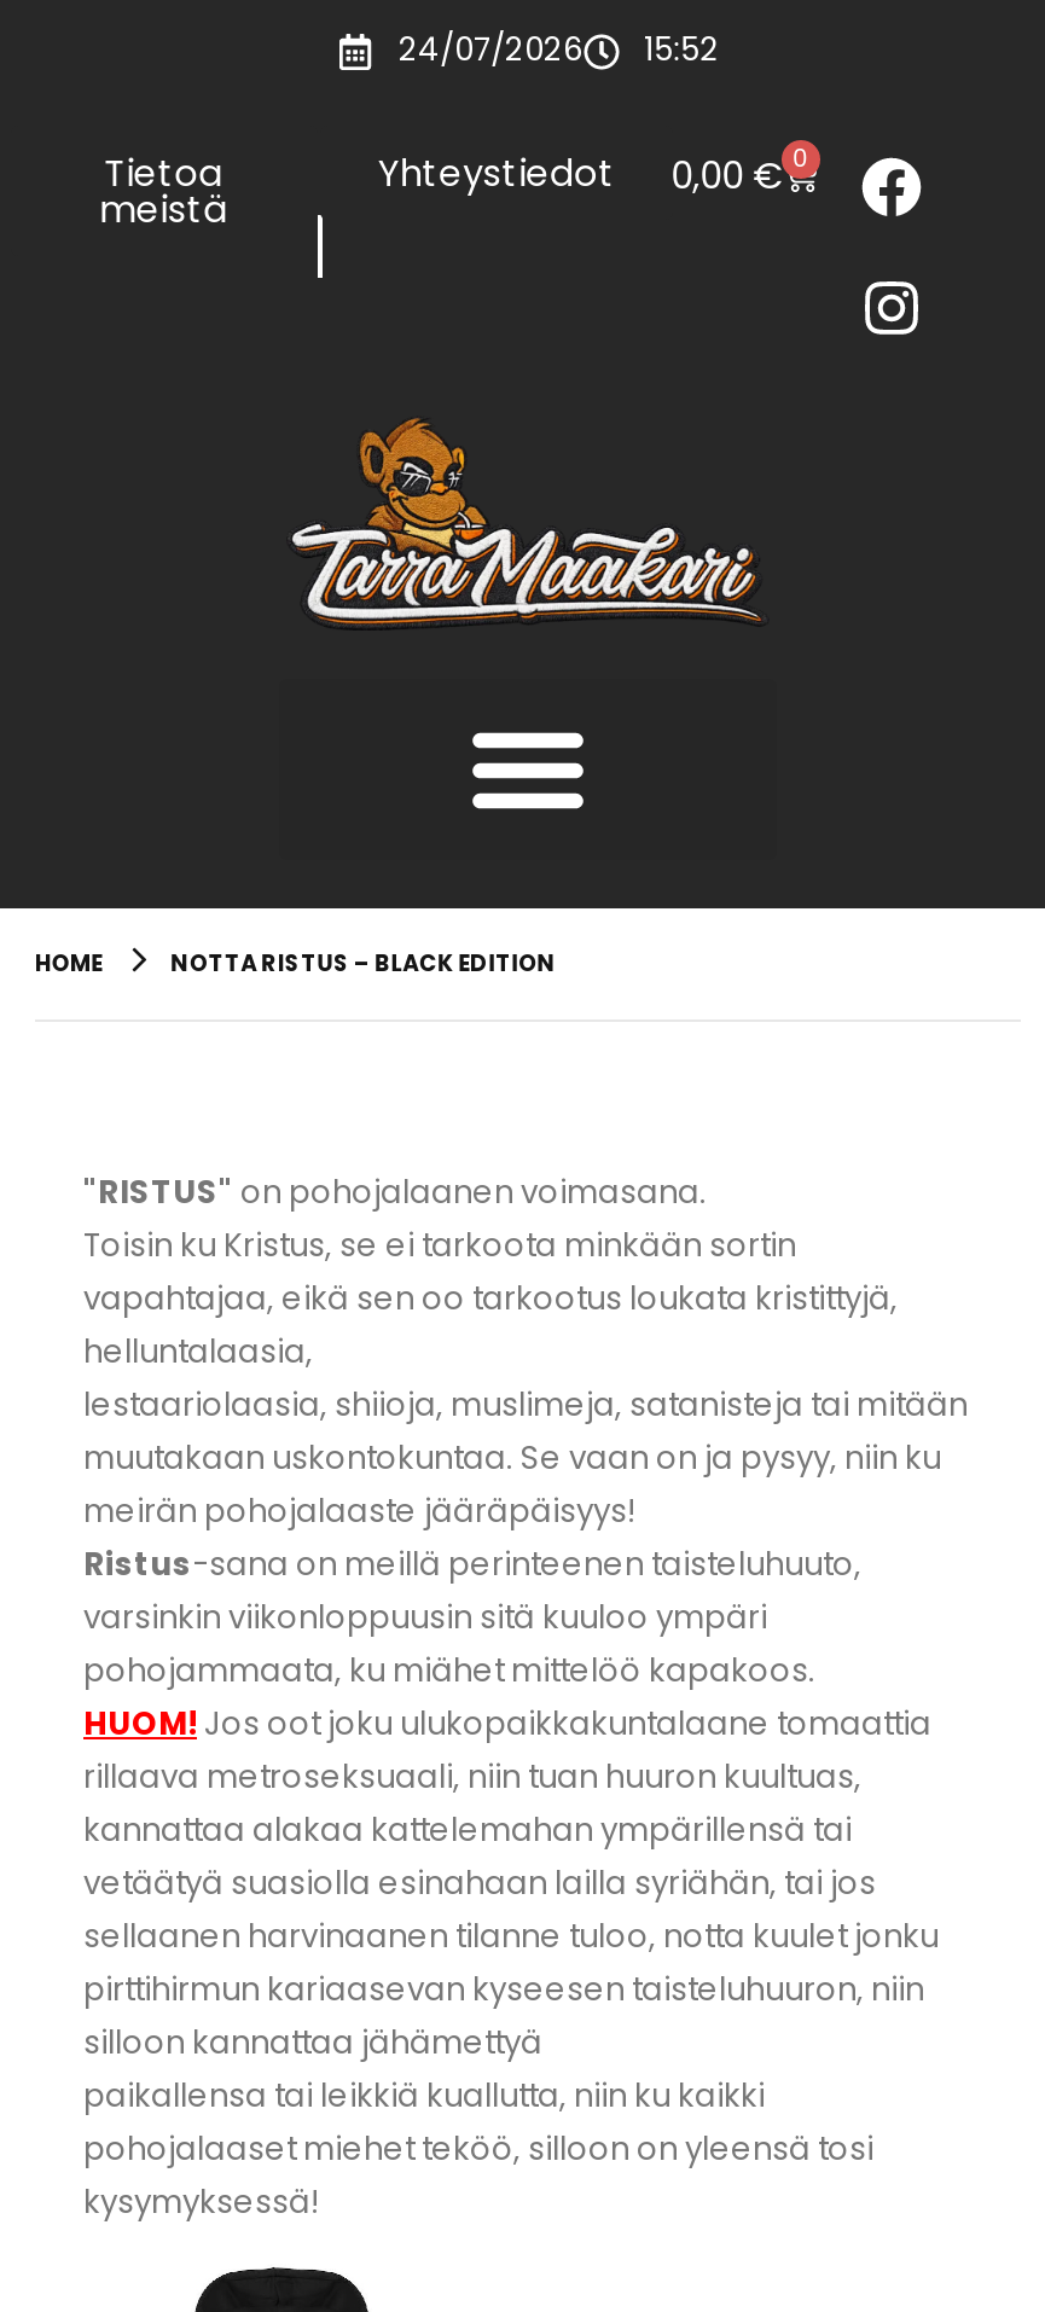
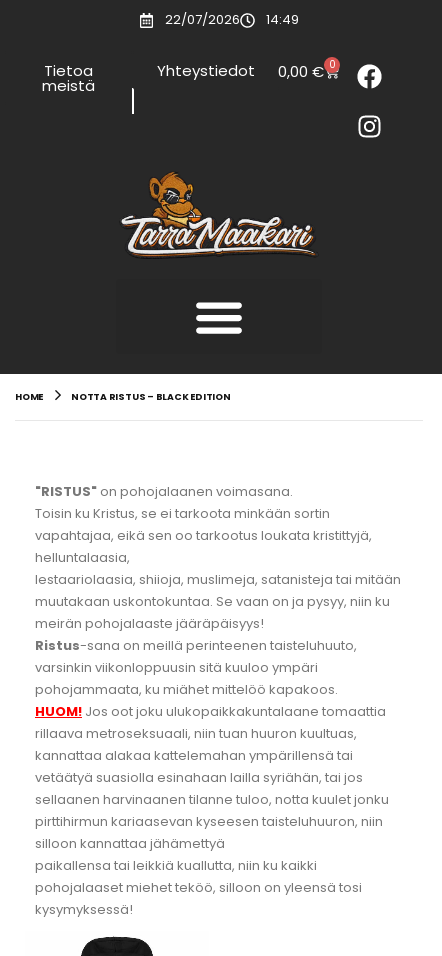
- 24/07/2026
+ 22/07/2026

- 15:52
+ 14:49
